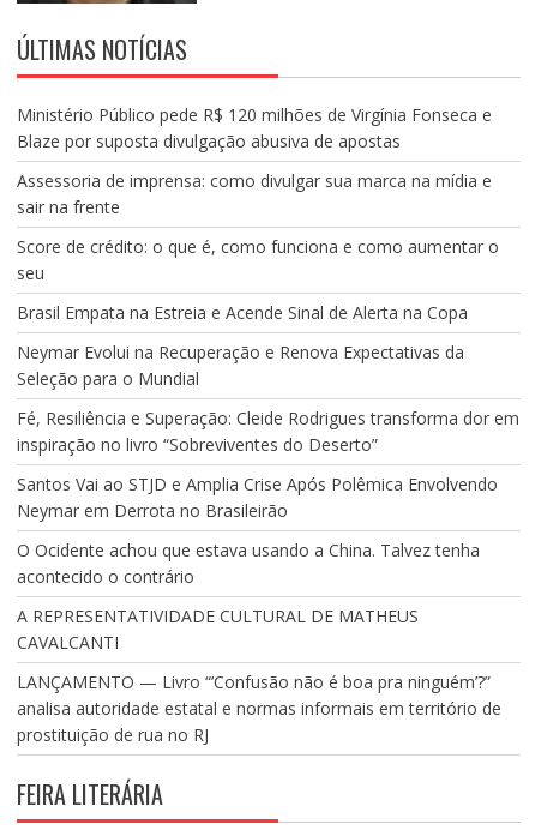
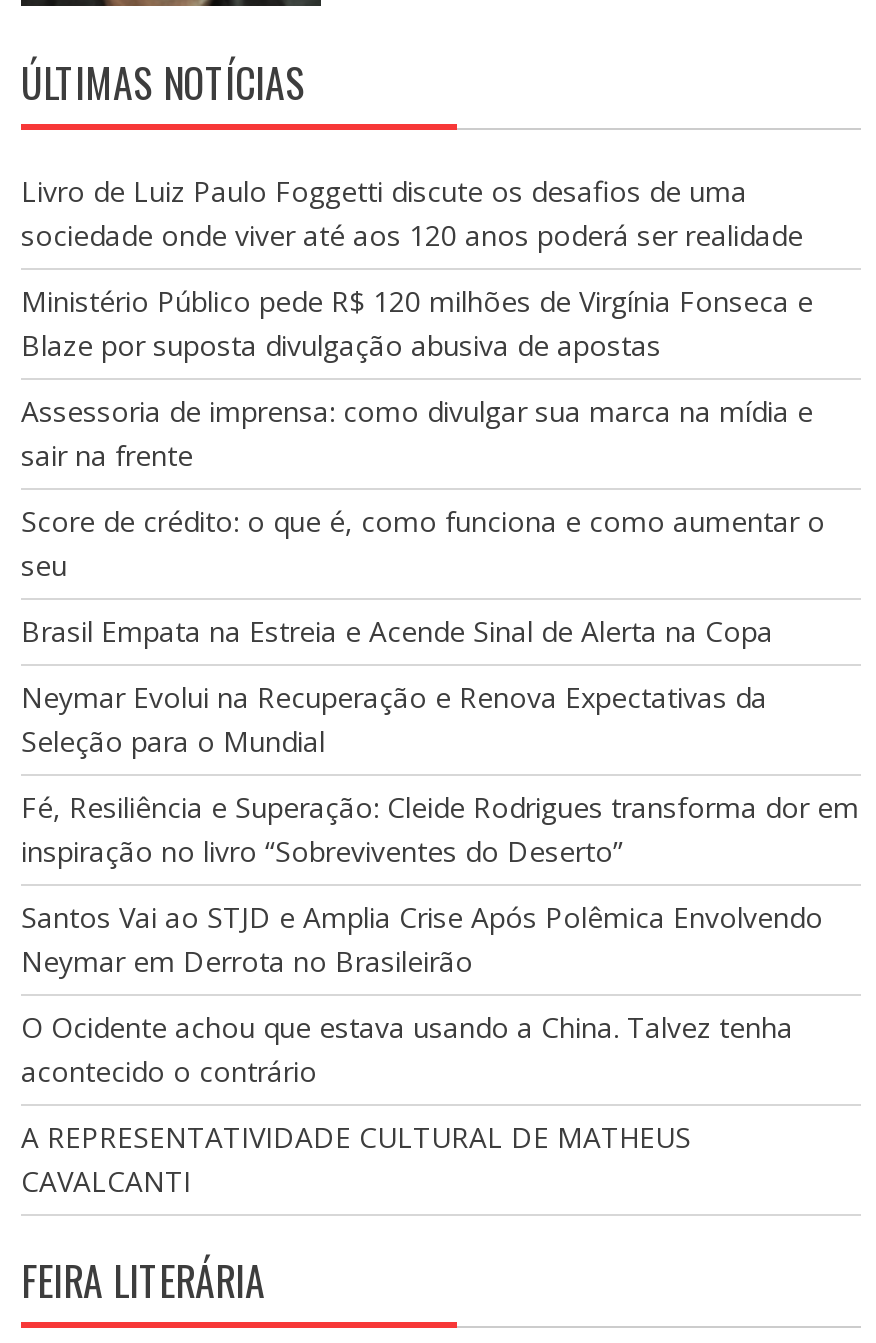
+ Livro de Luiz Paulo Foggetti discute os desafios de uma
+ sociedade onde viver até aos 120 anos poderá ser realidade

moved down: Ministério Público pede R$ 120 milhões de Virgínia Fonseca e | Blaze por suposta divulgação abusiva de apostas | Assessoria de imprensa: como divulgar sua marca na mídia e | ... | A REPRESENTATIVIDADE CULTURAL DE MATHEUS | CAVALCANTI

- LANÇAMENTO — Livro “’Confusão não é boa pra ninguém’?”
- analisa autoridade estatal e normas informais em território de
- prostituição de rua no RJ
